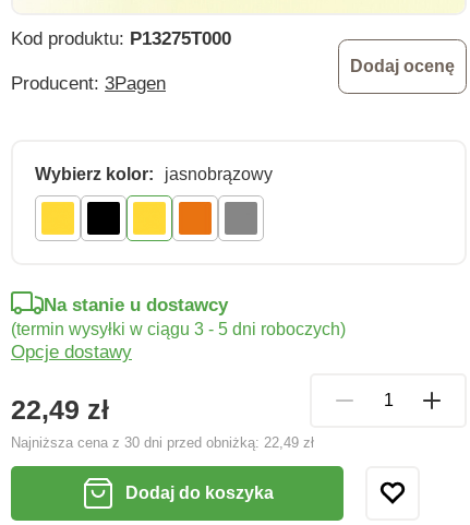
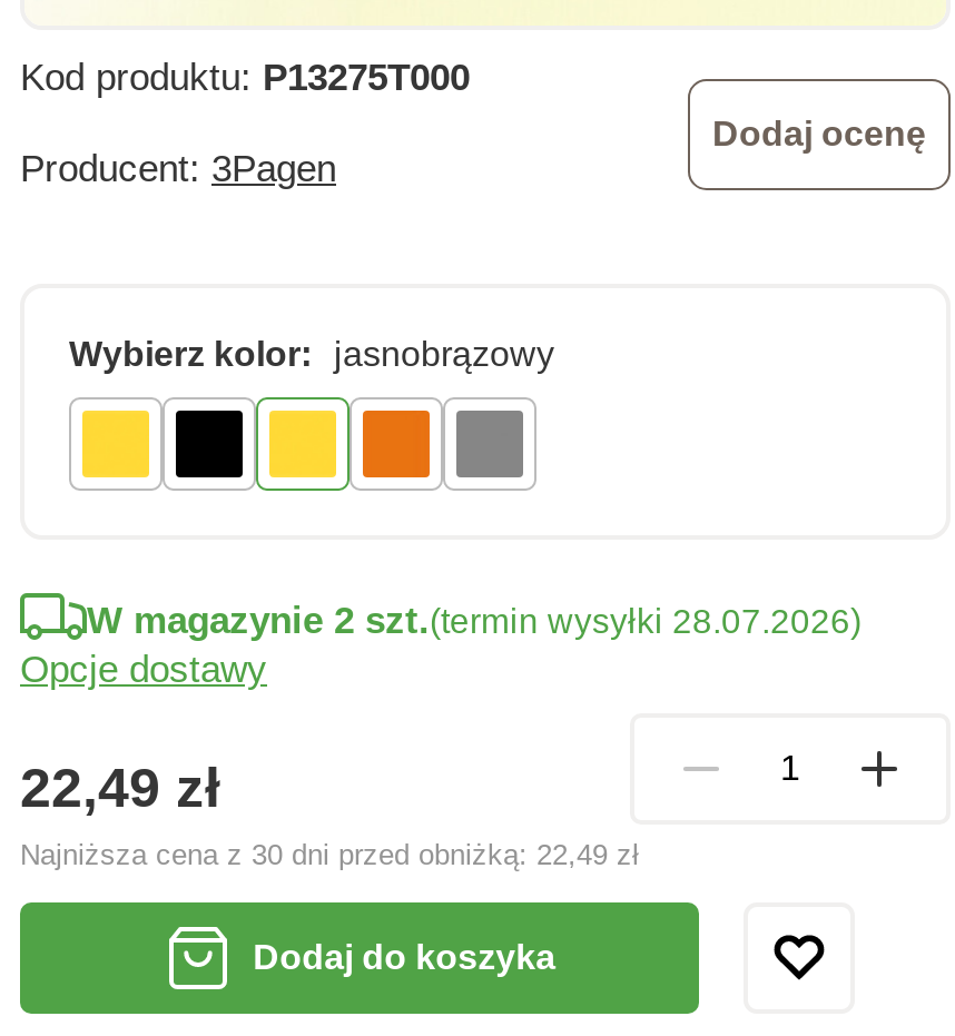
- Na stanie u dostawcy
- (termin wysyłki w ciągu 3 - 5 dni roboczych)
+ W magazynie 2 szt.(termin wysyłki 28.07.2026)
